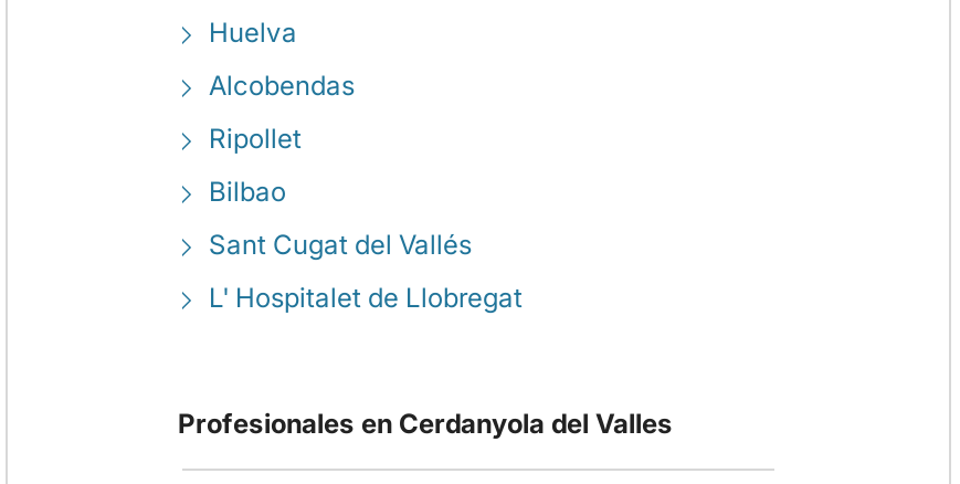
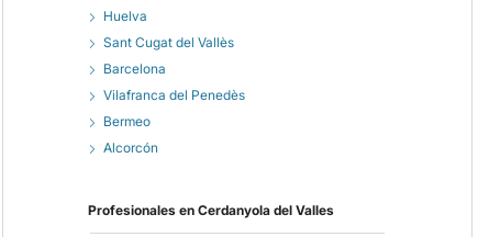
- Alcobendas
+ Sant Cugat del Vallès

- Ripollet
+ Barcelona

- Bilbao
+ Vilafranca del Penedès

- Sant Cugat del Vallés
+ Bermeo

- L' Hospitalet de Llobregat
+ Alcorcón
